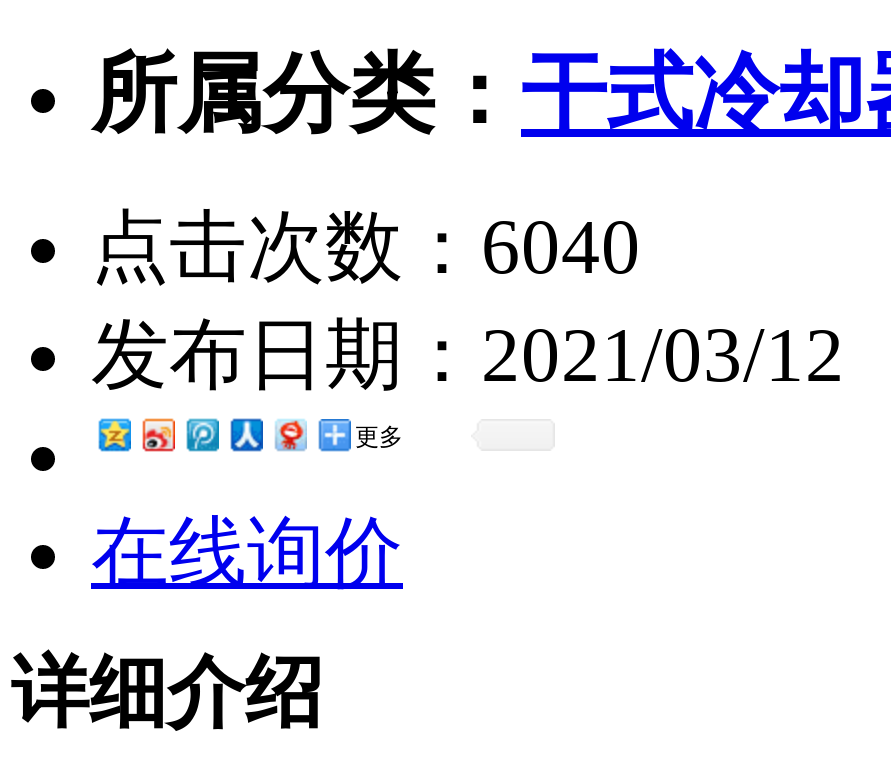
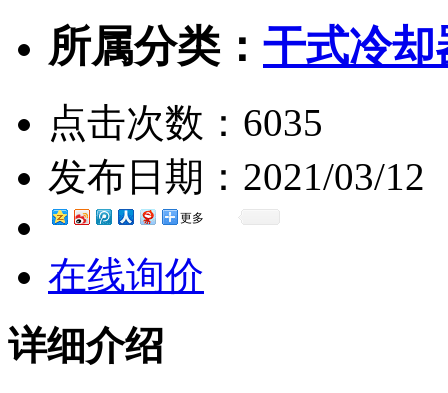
- 点击次数：6040
+ 点击次数：6035
